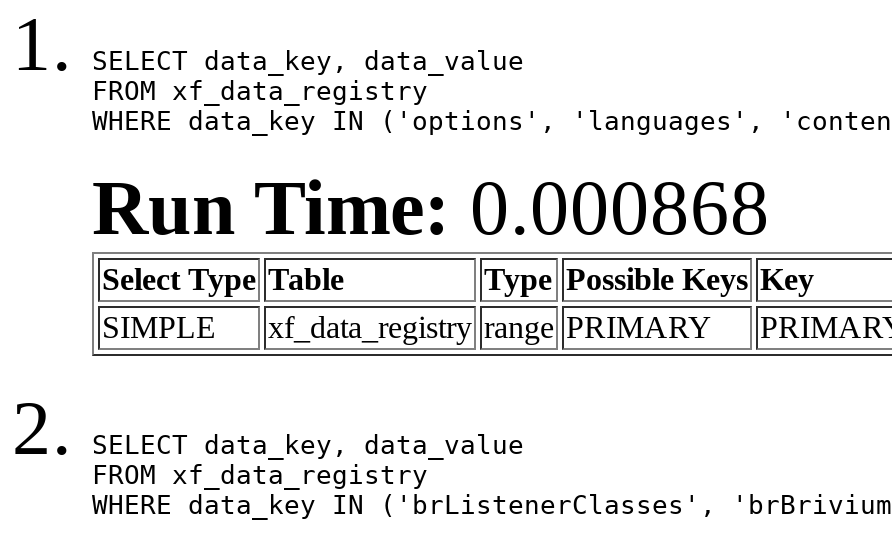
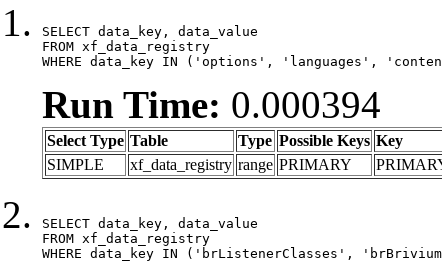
- Run Time: 0.000868
+ Run Time: 0.000394
